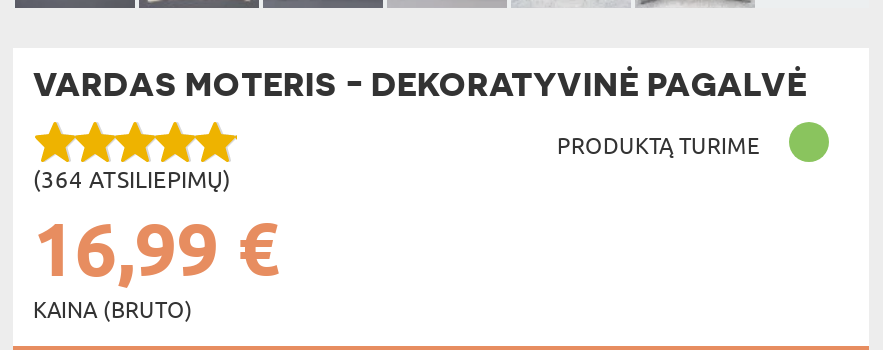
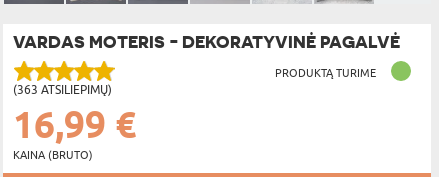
- (364 ATSILIEPIMŲ)
+ (363 ATSILIEPIMŲ)
